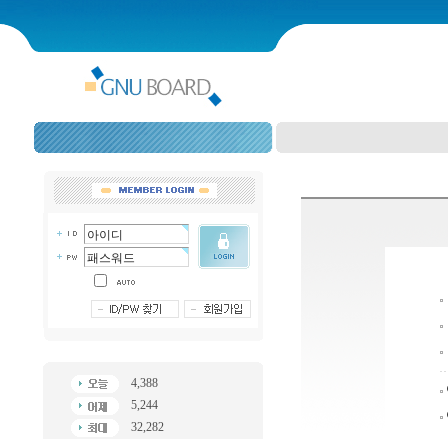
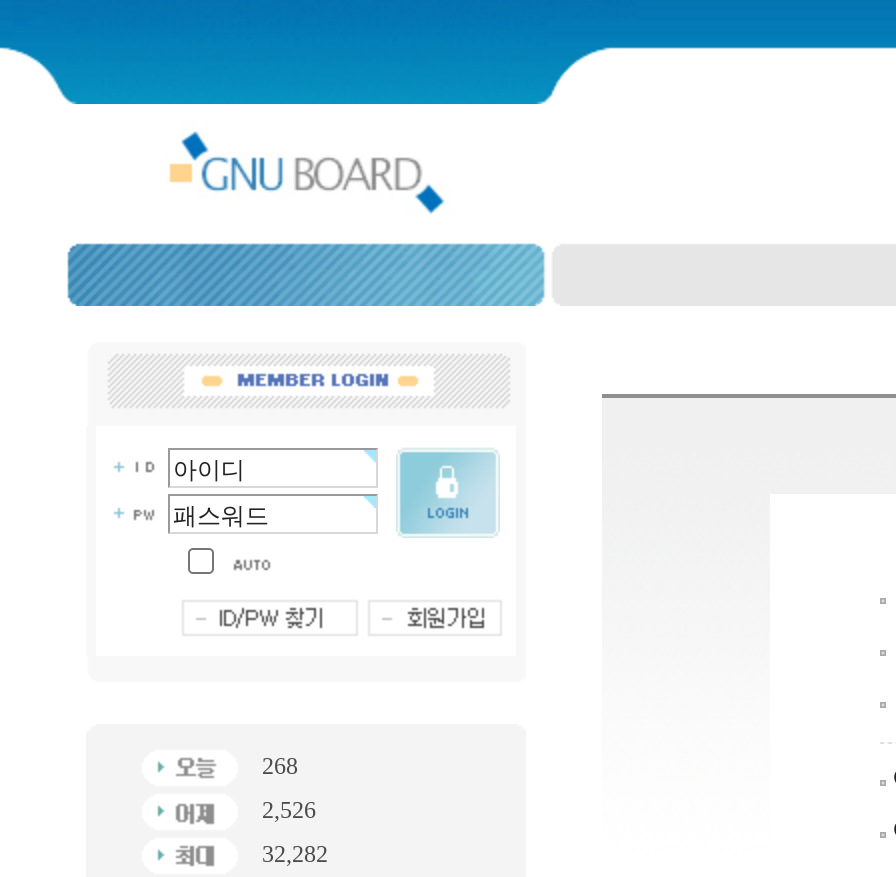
- 4,388
+ 268

- 5,244
+ 2,526
